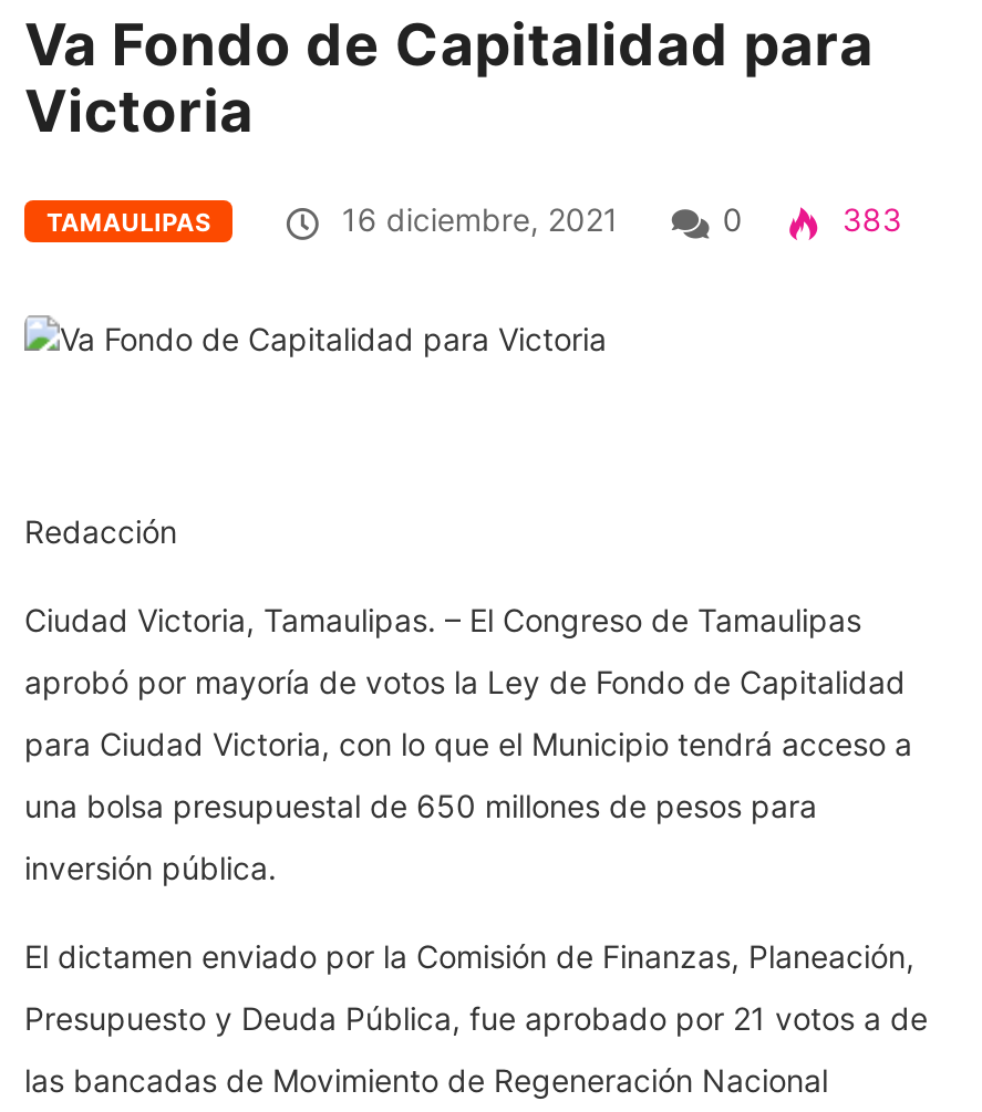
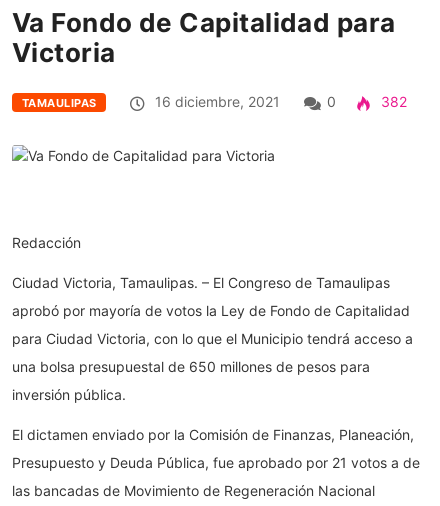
- 383
+ 382
